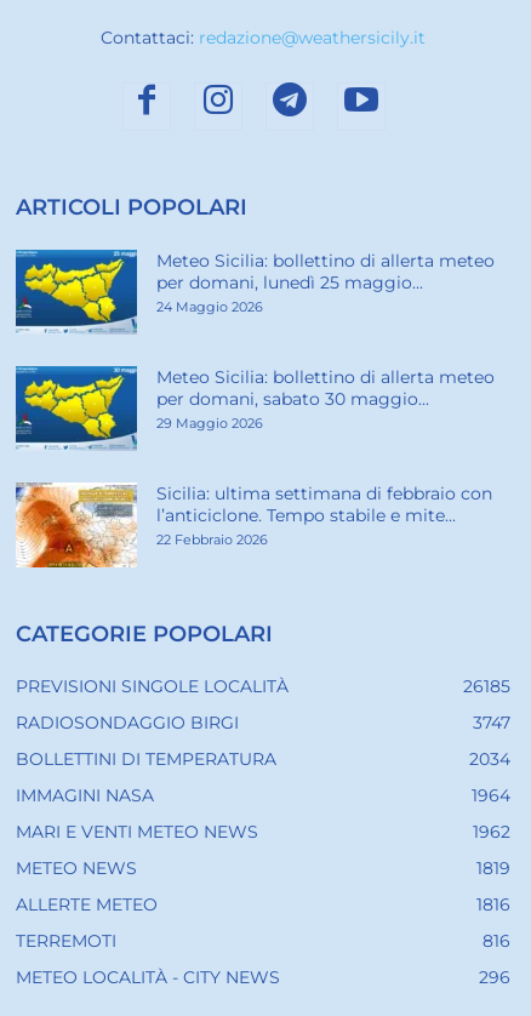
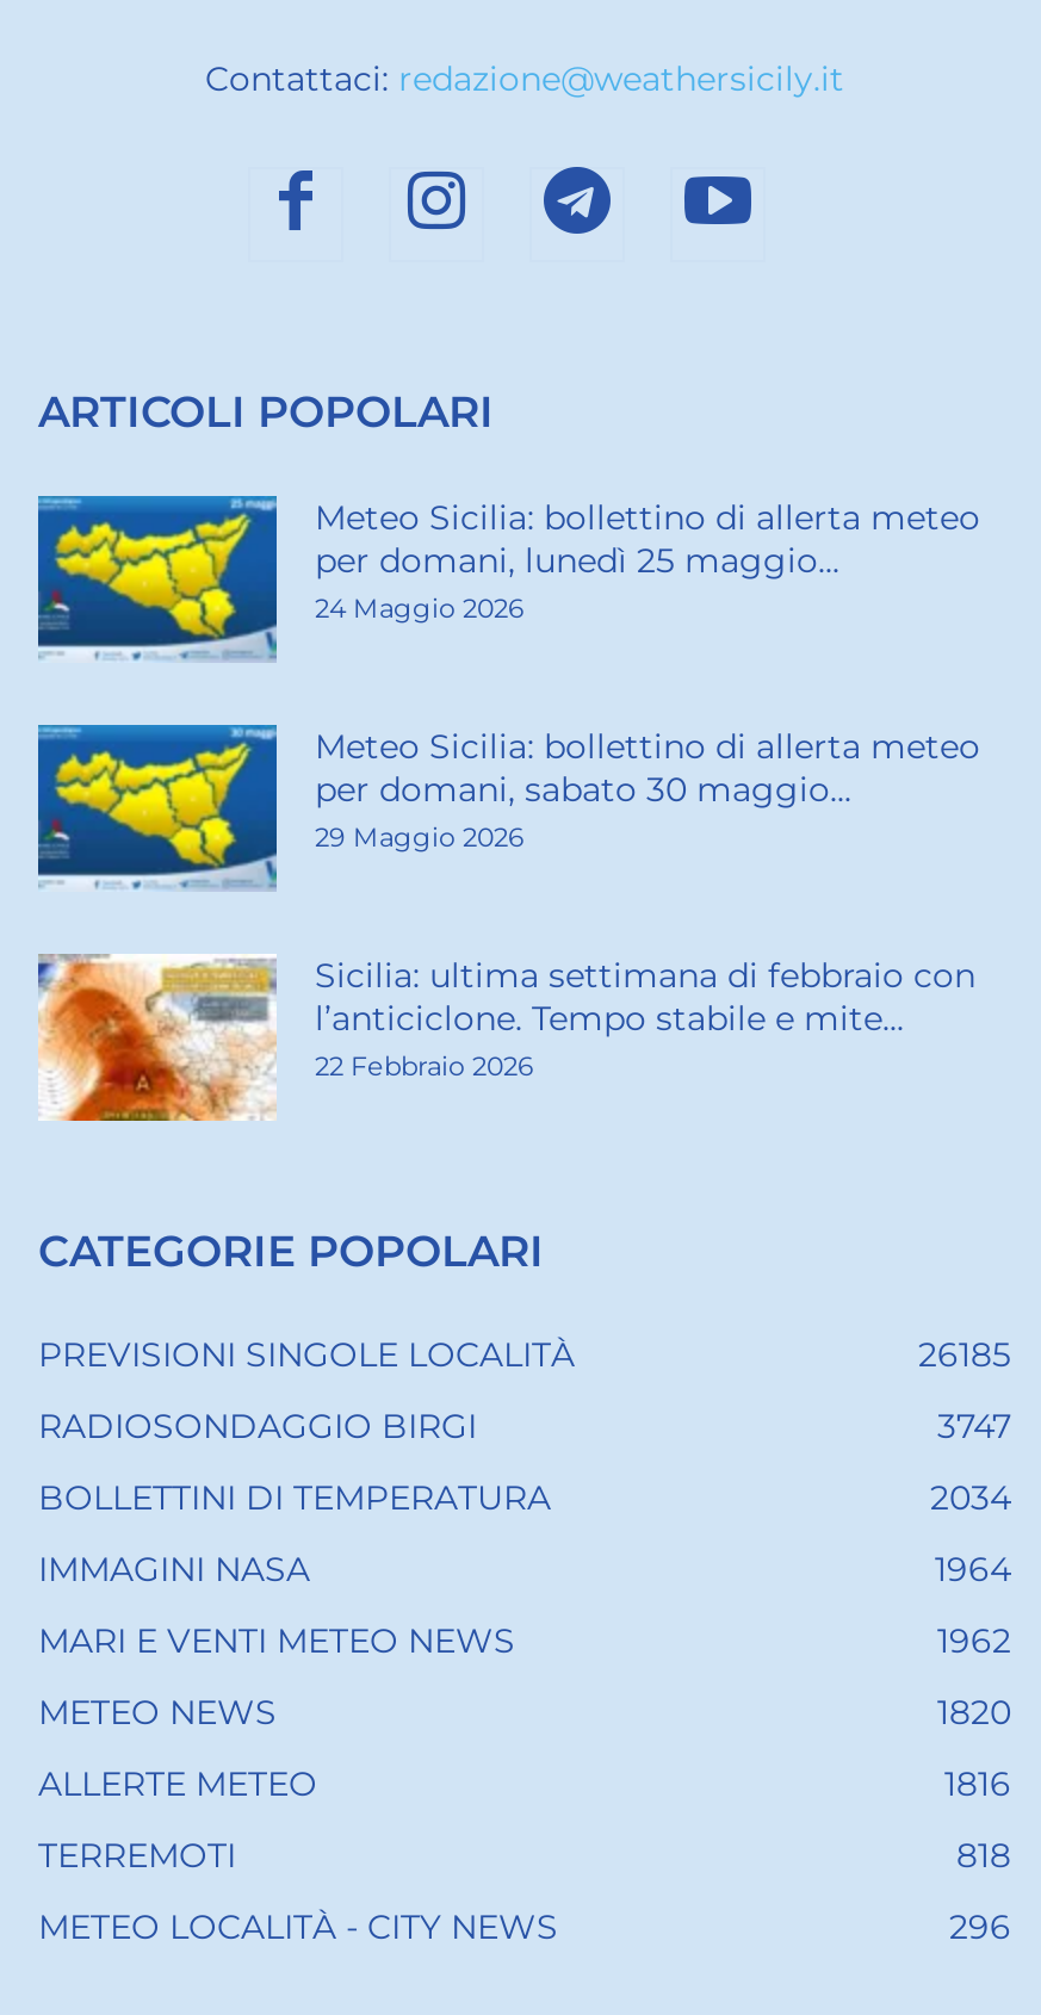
- 1819
+ 1820

- 816
+ 818
